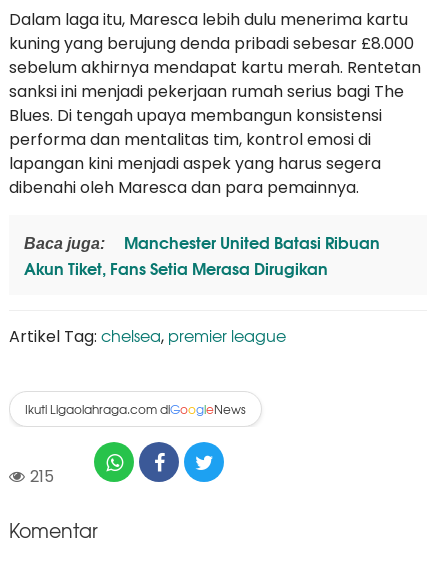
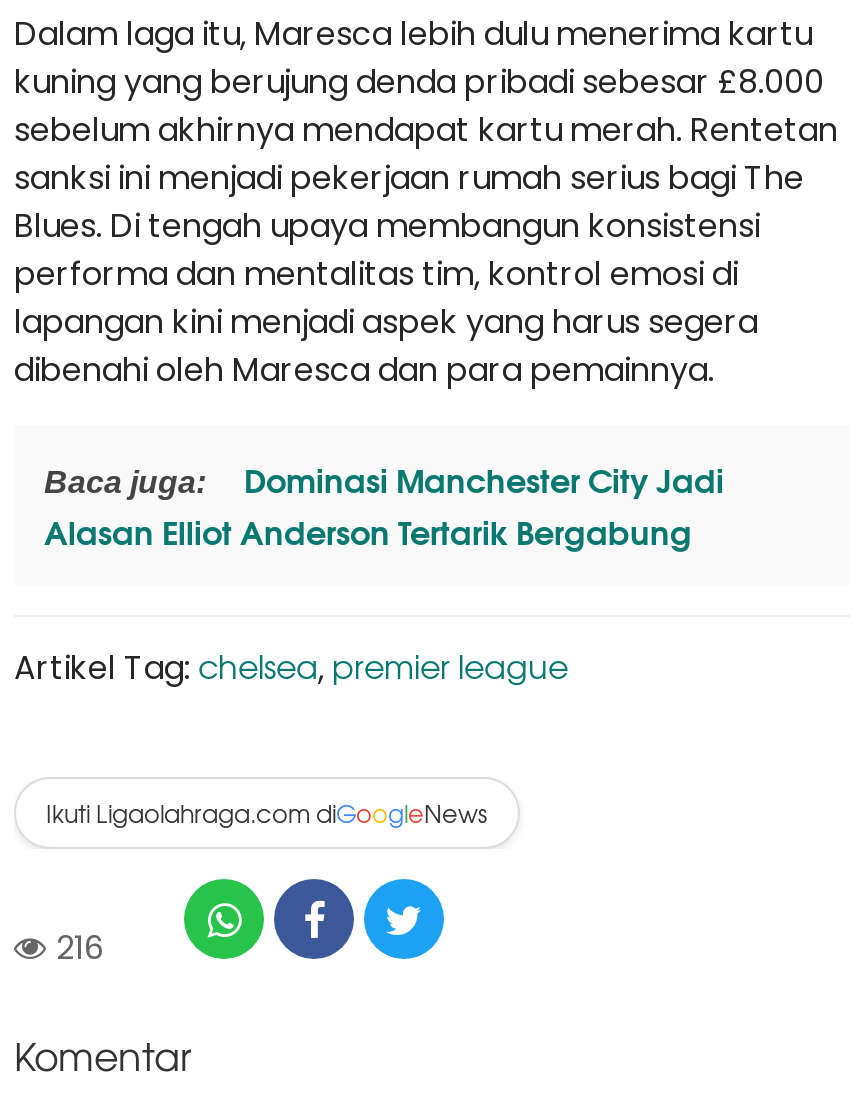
- Manchester United Batasi Ribuan
- Akun Tiket, Fans Setia Merasa Dirugikan
+ Dominasi Manchester City Jadi
+ Alasan Elliot Anderson Tertarik Bergabung

- 215
+ 216
